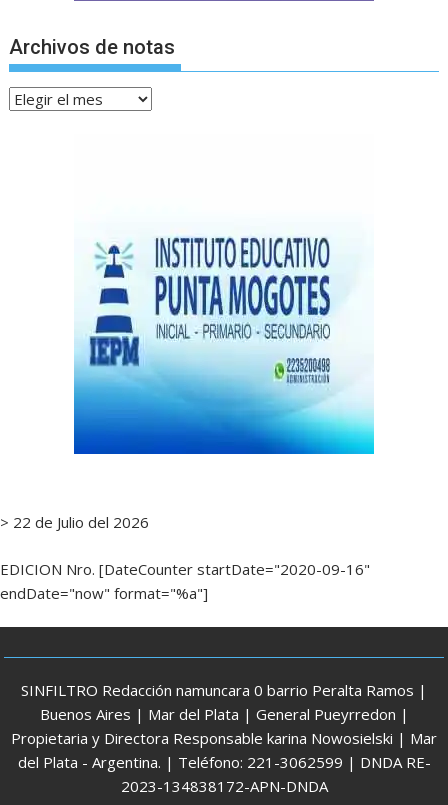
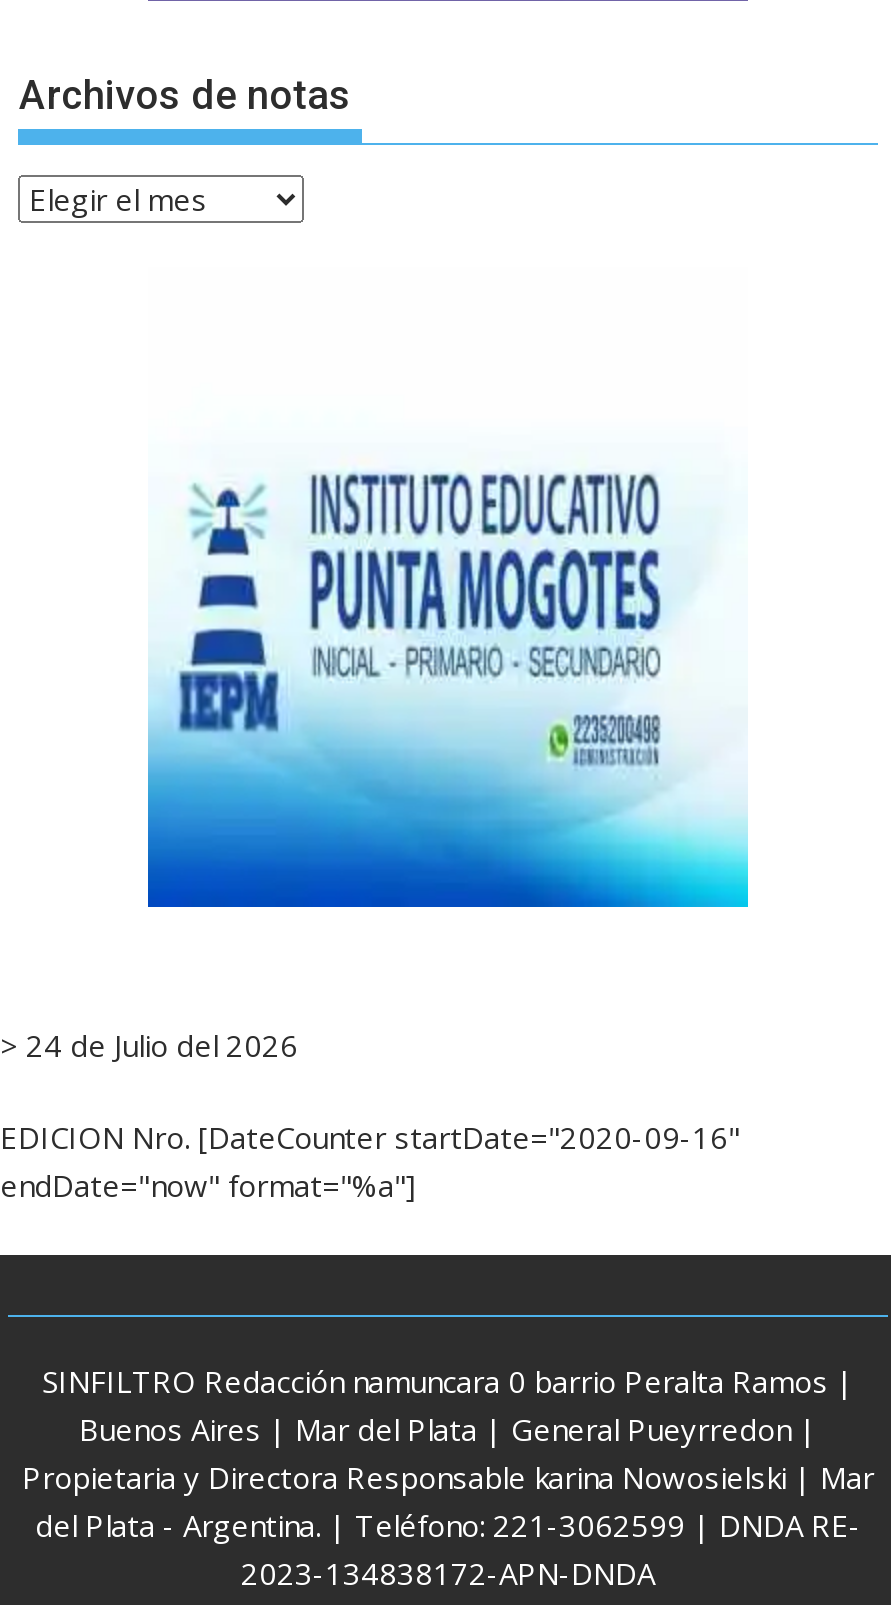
- > 22 de Julio del 2026
+ > 24 de Julio del 2026
